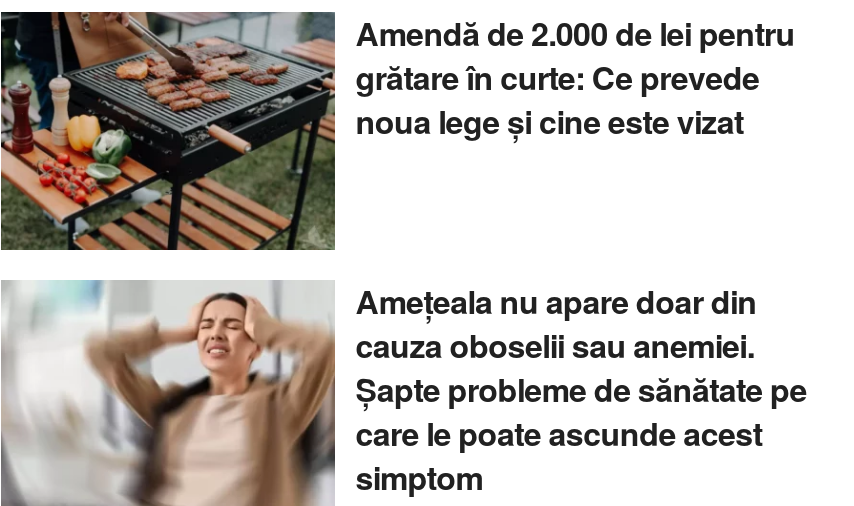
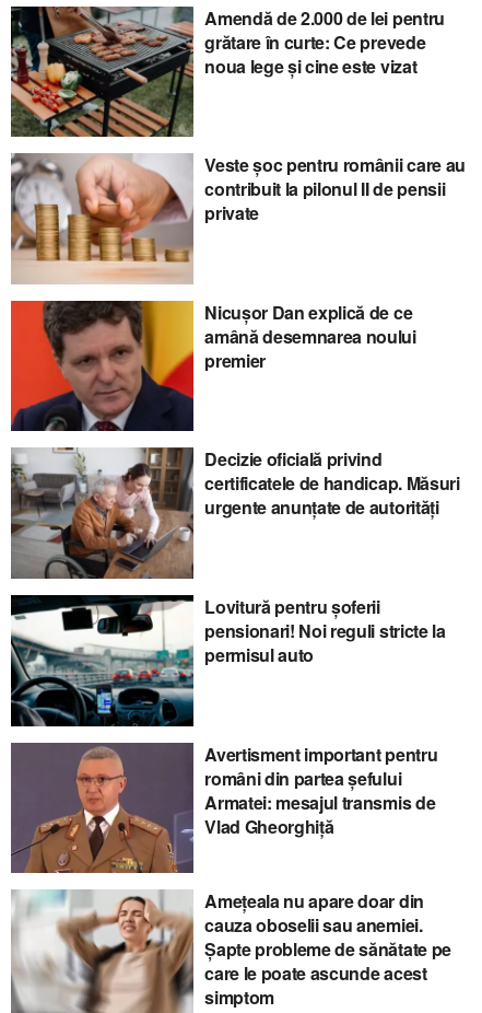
+ [image]
+ Veste șoc pentru românii care au
+ contribuit la pilonul II de pensii
+ private

+ [image]
+ Nicușor Dan explică de ce
+ amână desemnarea noului
+ premier

+ [image]
+ Lovitură pentru șoferii
+ pensionari! Noi reguli stricte la
+ permisul auto

+ [image]
+ Decizie oficială privind
+ certificatele de handicap. Măsuri
+ urgente anunțate de autorități

+ [image]
+ Avertisment important pentru
+ români din partea șefului
+ Armatei: mesajul transmis de
+ Vlad Gheorghiță
